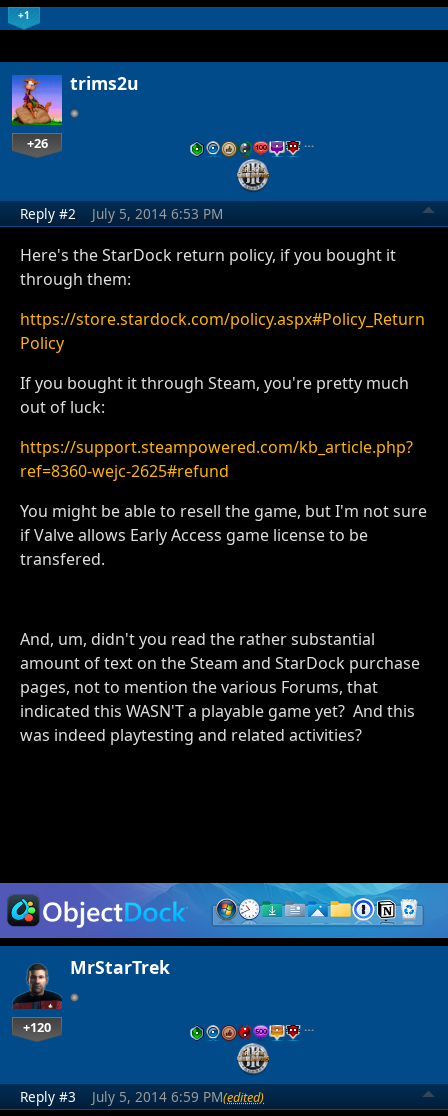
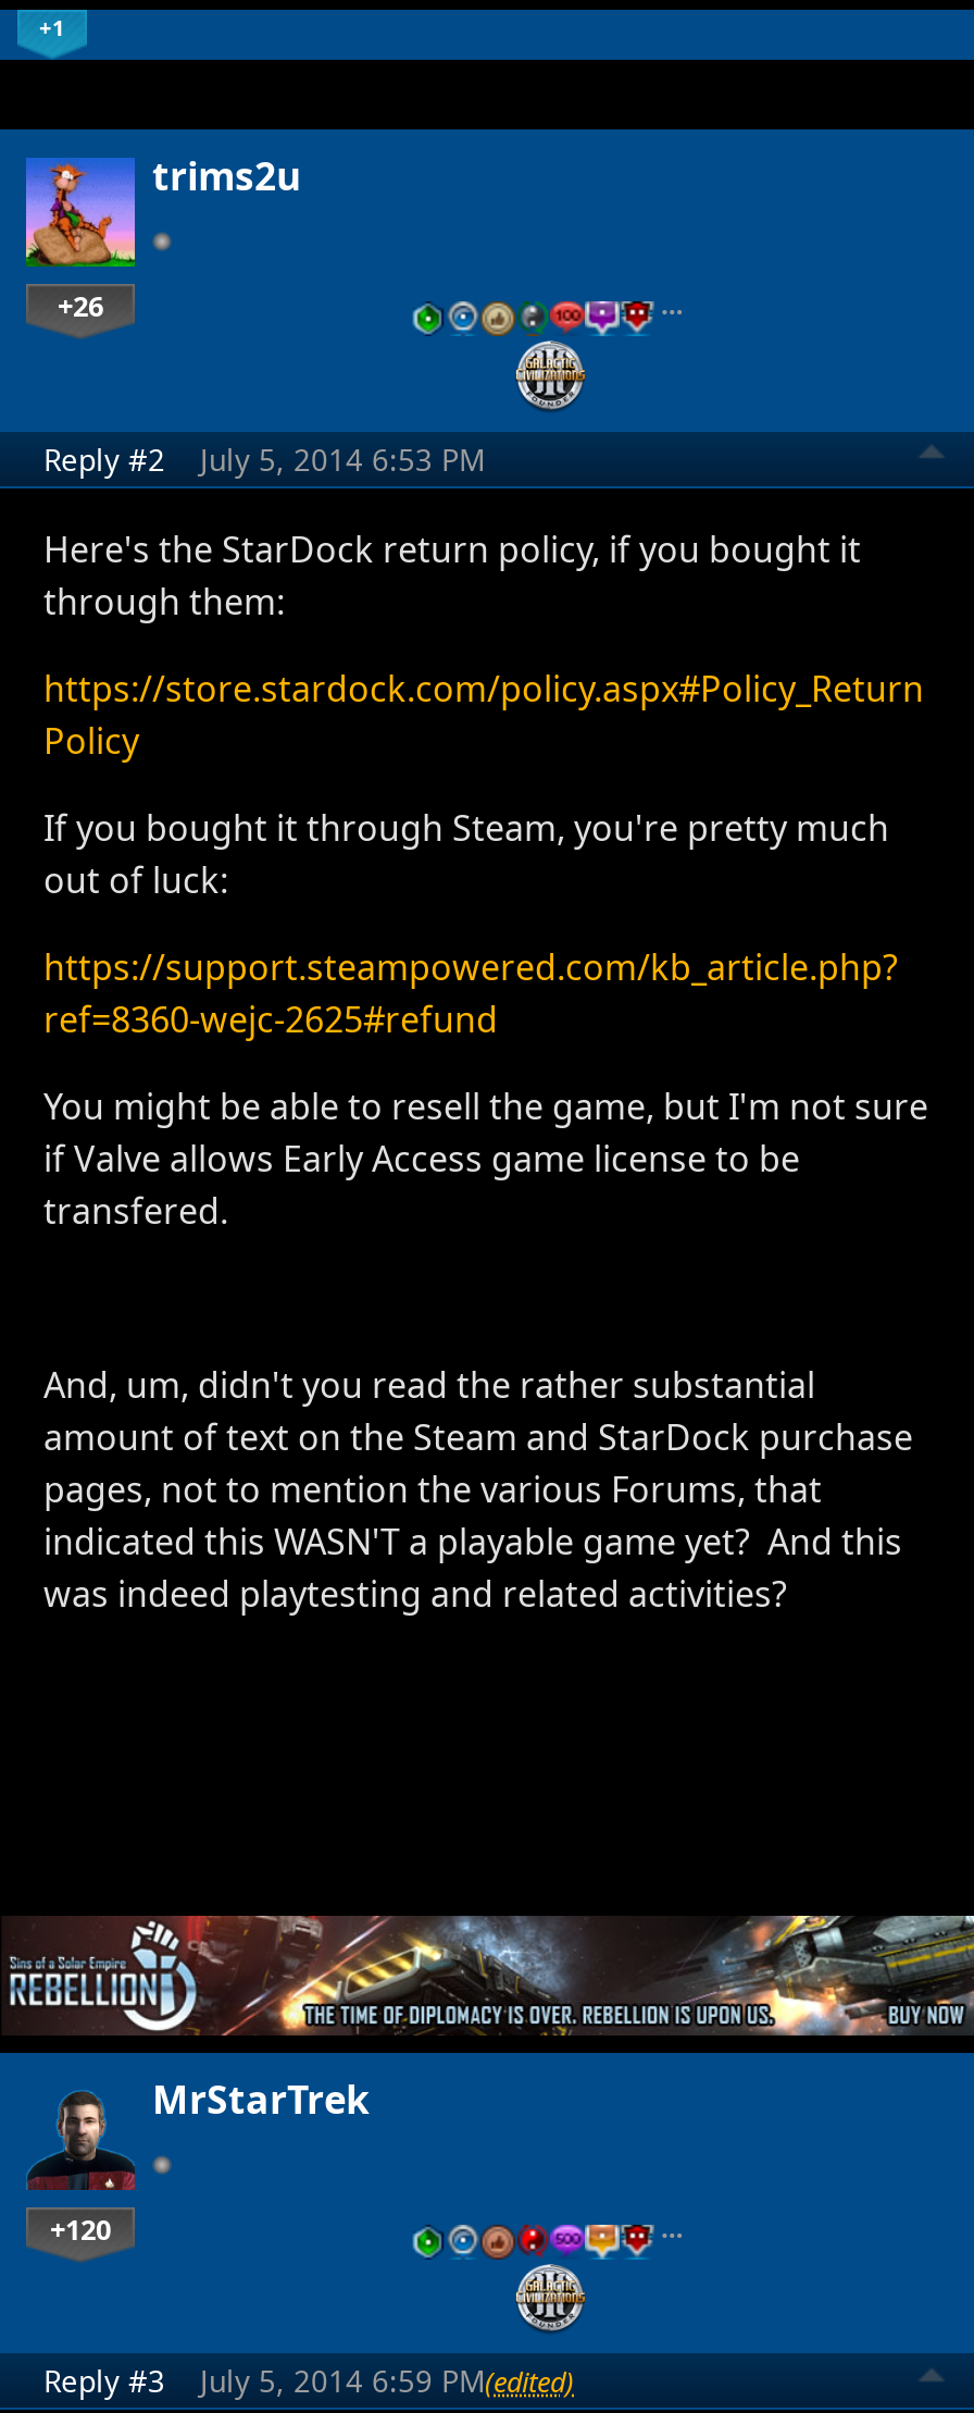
- [image]
+ [image]
